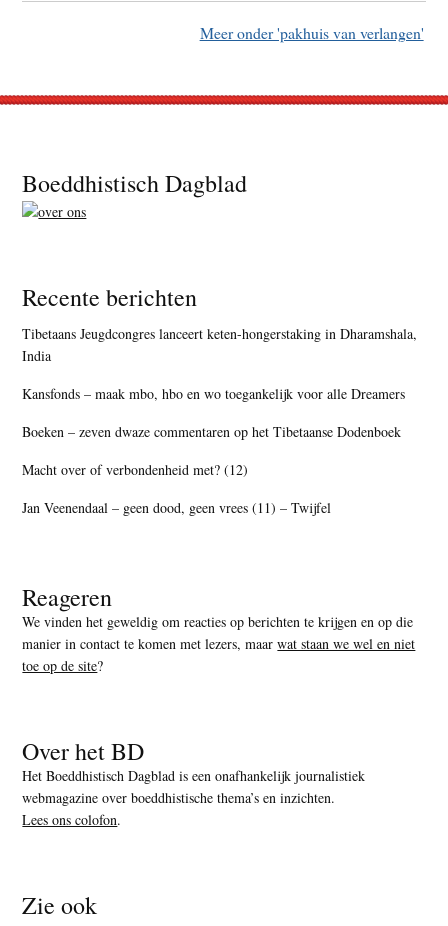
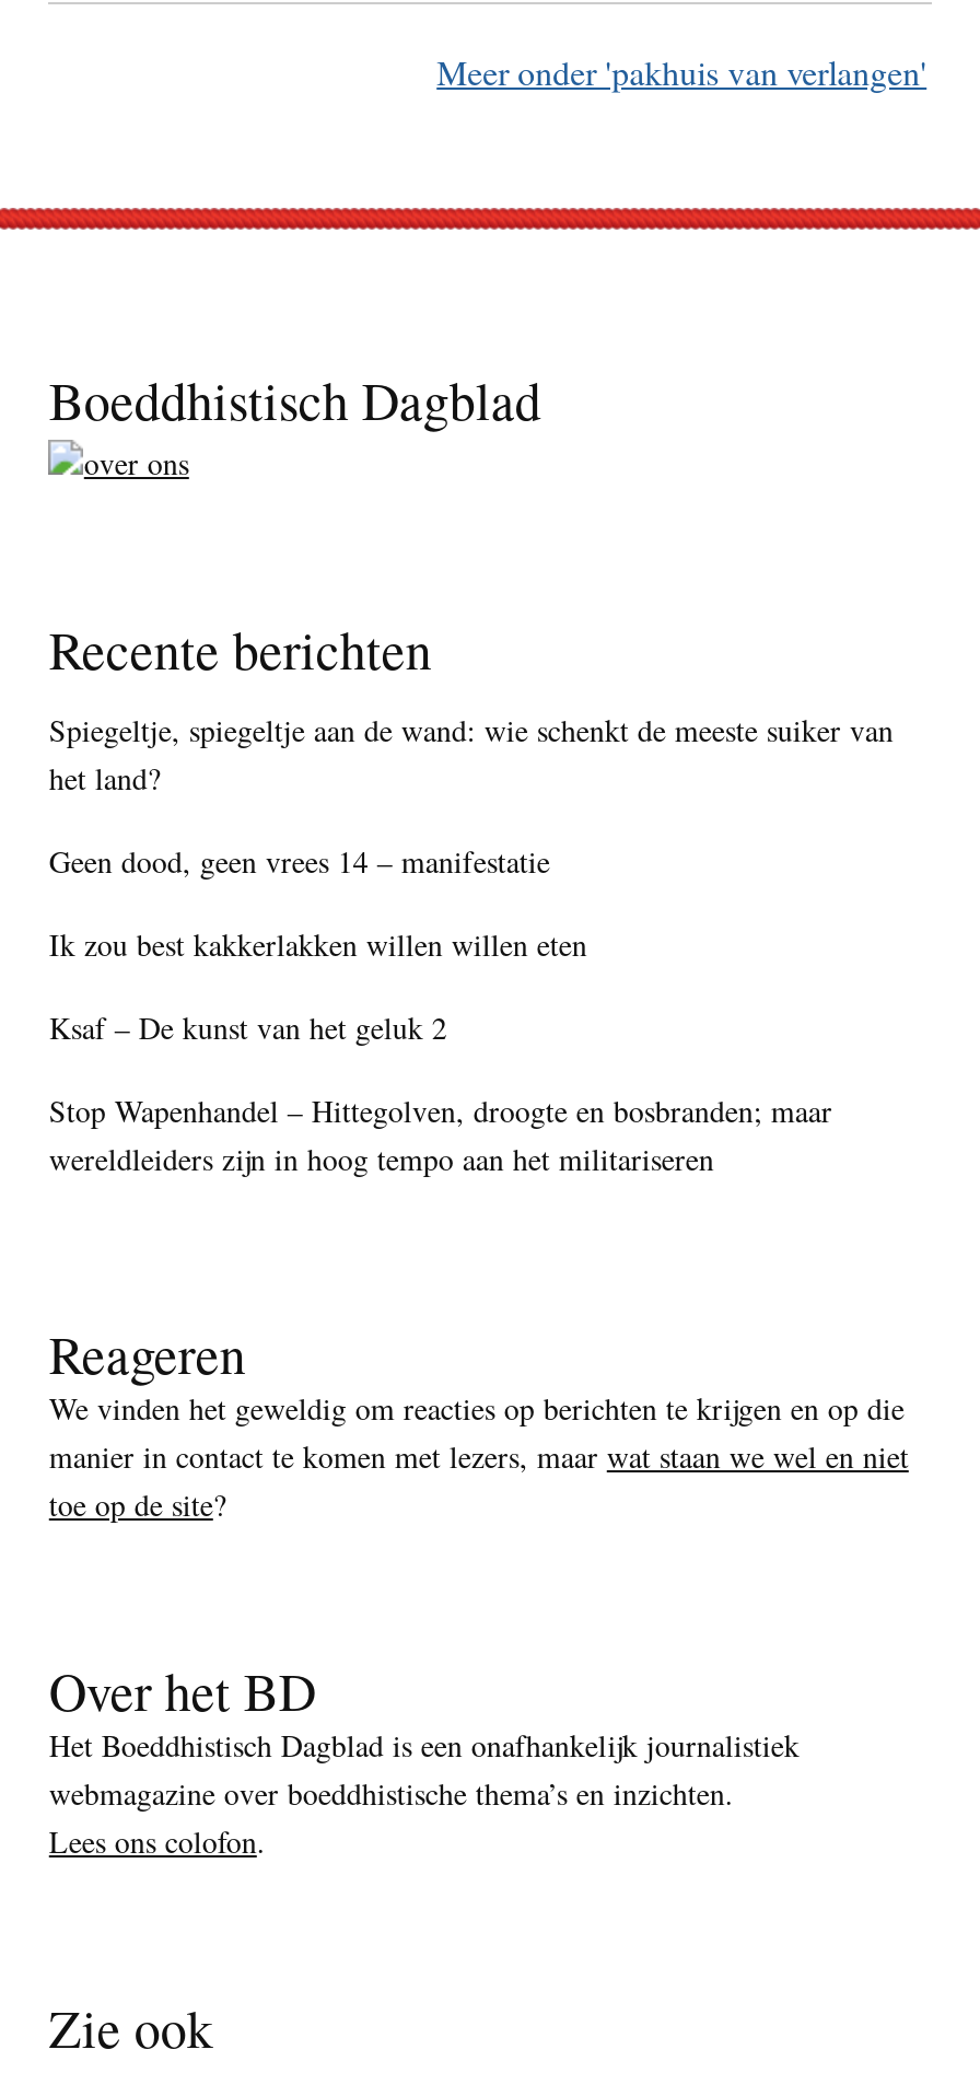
- Tibetaans Jeugdcongres lanceert keten-hongerstaking in Dharamshala,
- India
+ Spiegeltje, spiegeltje aan de wand: wie schenkt de meeste suiker van
+ het land?

- Kansfonds – maak mbo, hbo en wo toegankelijk voor alle Dreamers
+ Geen dood, geen vrees 14 – manifestatie

- Boeken – zeven dwaze commentaren op het Tibetaanse Dodenboek
+ Ik zou best kakkerlakken willen willen eten

- Macht over of verbondenheid met? (12)
+ Ksaf – De kunst van het geluk 2

- Jan Veenendaal – geen dood, geen vrees (11) – Twijfel
+ Stop Wapenhandel – Hittegolven, droogte en bosbranden; maar
+ wereldleiders zijn in hoog tempo aan het militariseren
